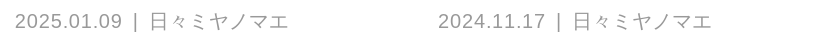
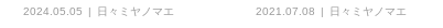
- 2025.01.09 日々ミヤノマエ
+ 2024.05.05 日々ミヤノマエ

- 2024.11.17 日々ミヤノマエ
+ 2021.07.08 日々ミヤノマエ
